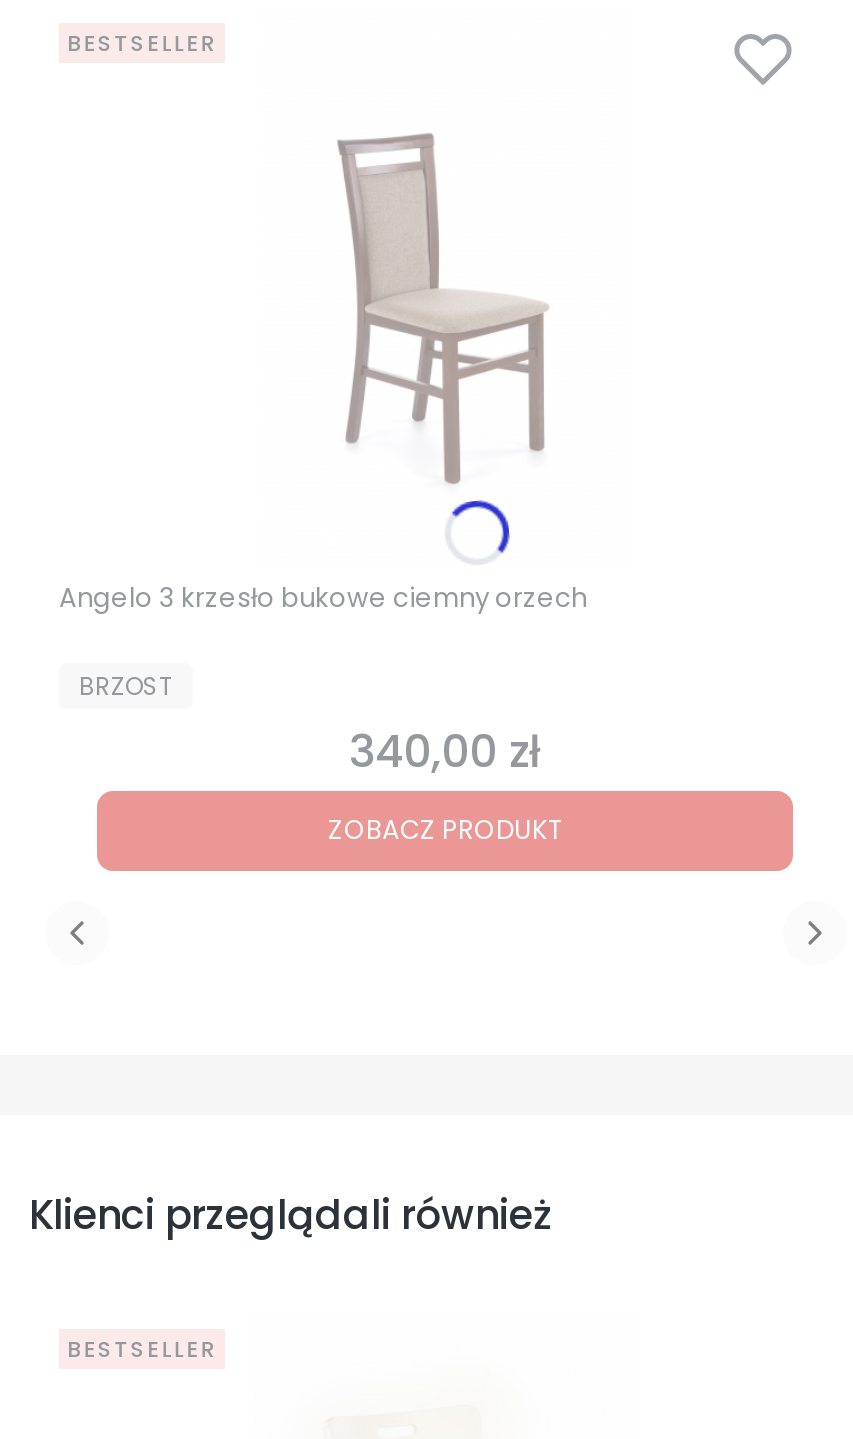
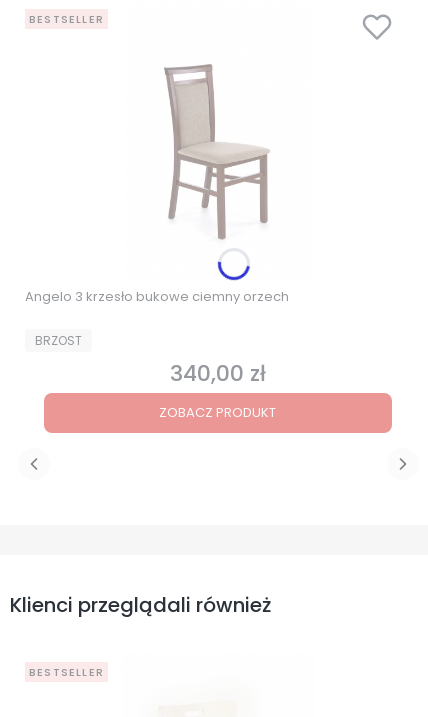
- [image]
+ [image]
